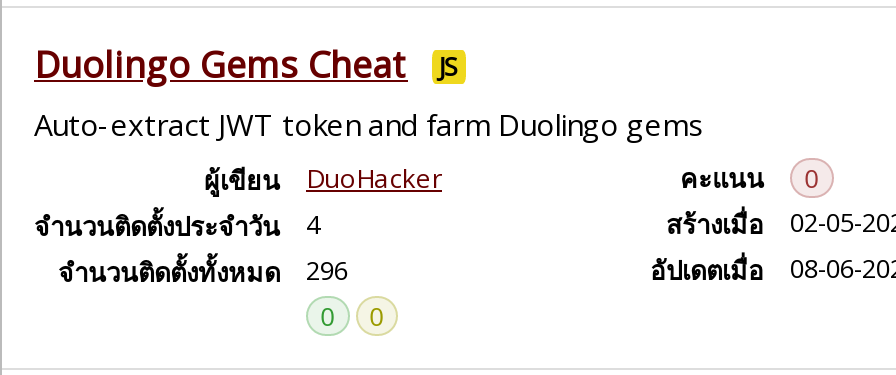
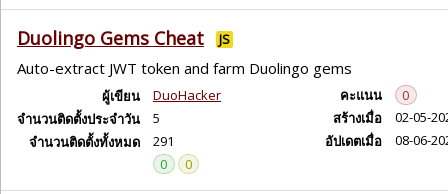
- จำนวนติดตั้งประจำวัน 4
+ จำนวนติดตั้งประจำวัน 5

- จำนวนติดตั้งทั้งหมด 296
+ จำนวนติดตั้งทั้งหมด 291
